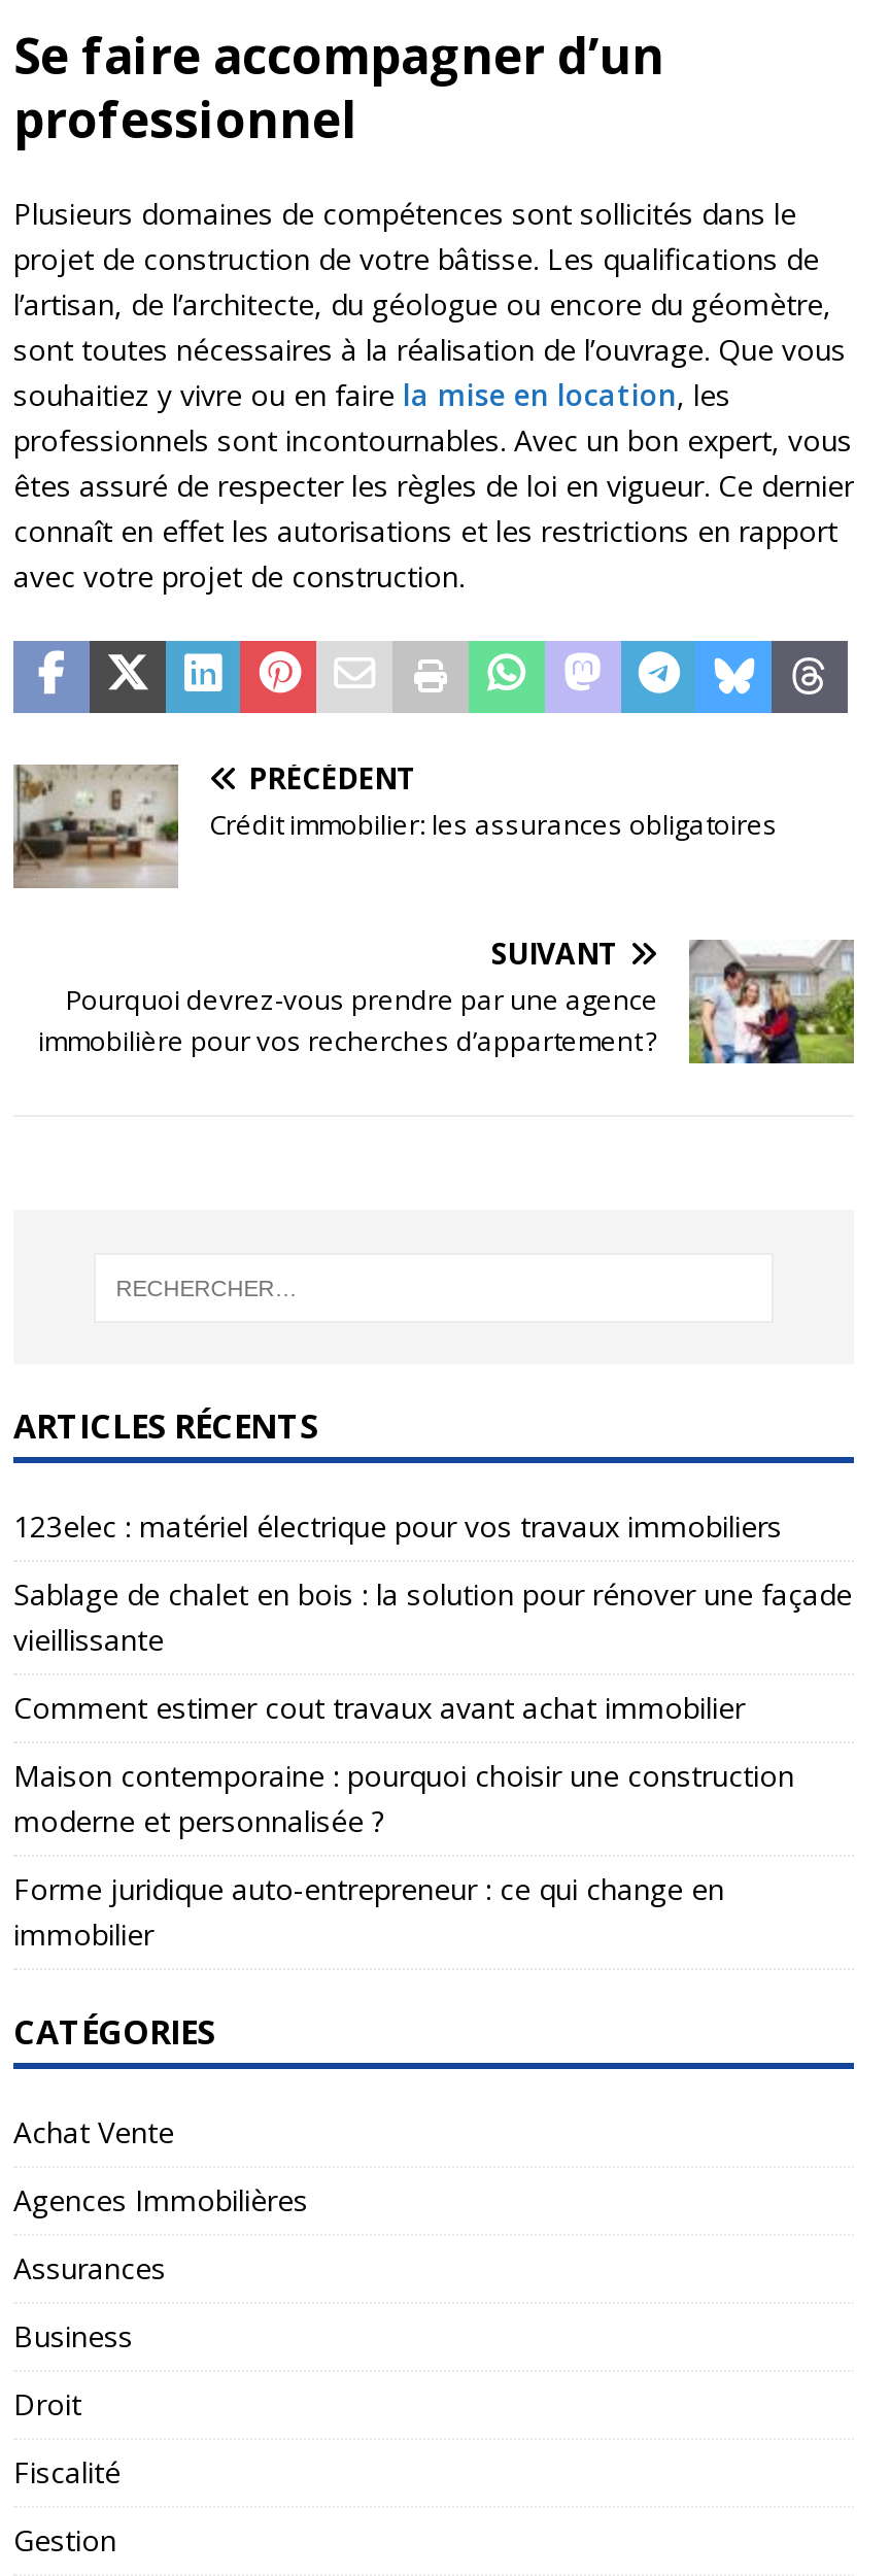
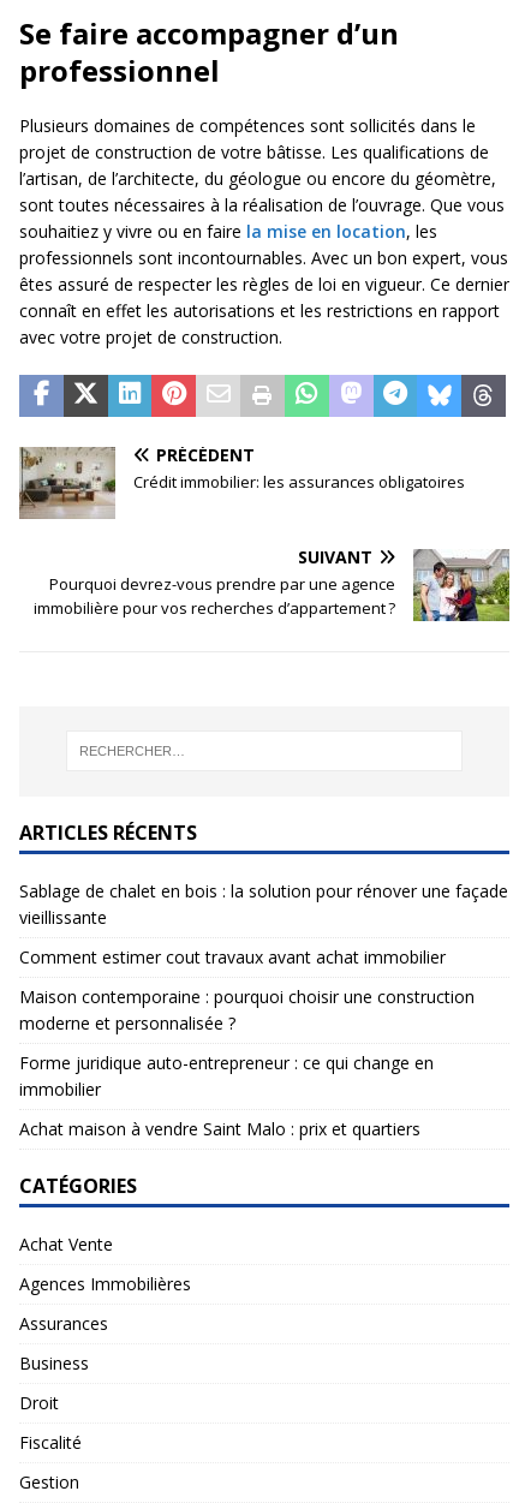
- 123elec : matériel électrique pour vos travaux immobiliers

moved up: Sablage de chalet en bois : la solution pour rénover une façade | vieillissante | Comment estimer cout travaux avant achat immobilier | Maison contemporaine : pourquoi choisir une construction | moderne et personnalisée ? | Forme juridique auto-entrepreneur : ce qui change en | immobilier

+ Achat maison à vendre Saint Malo : prix et quartiers
